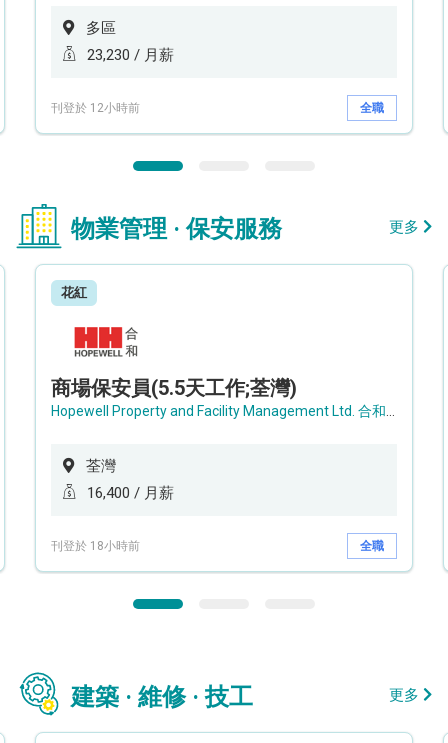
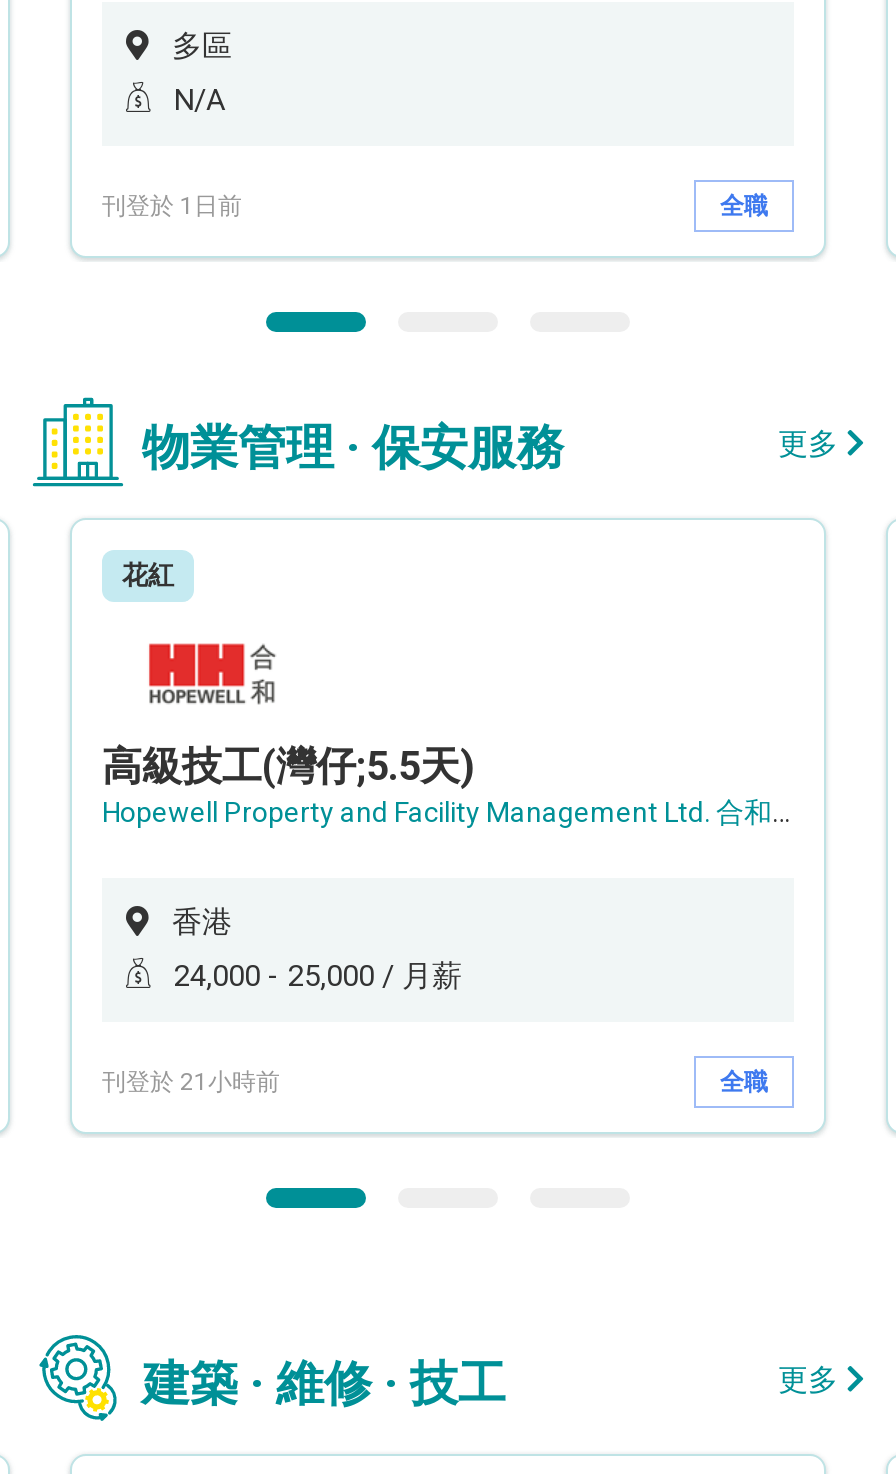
- 23,230 / 月薪
+ N/A

- 刊登於 12小時前
+ 刊登於 1日前

- 商場保安員(5.5天工作;荃灣)
+ 高級技工(灣仔;5.5天)

- 荃灣
+ 香港

- 16,400 / 月薪
+ 24,000 - 25,000 / 月薪

- 刊登於 18小時前
+ 刊登於 21小時前
